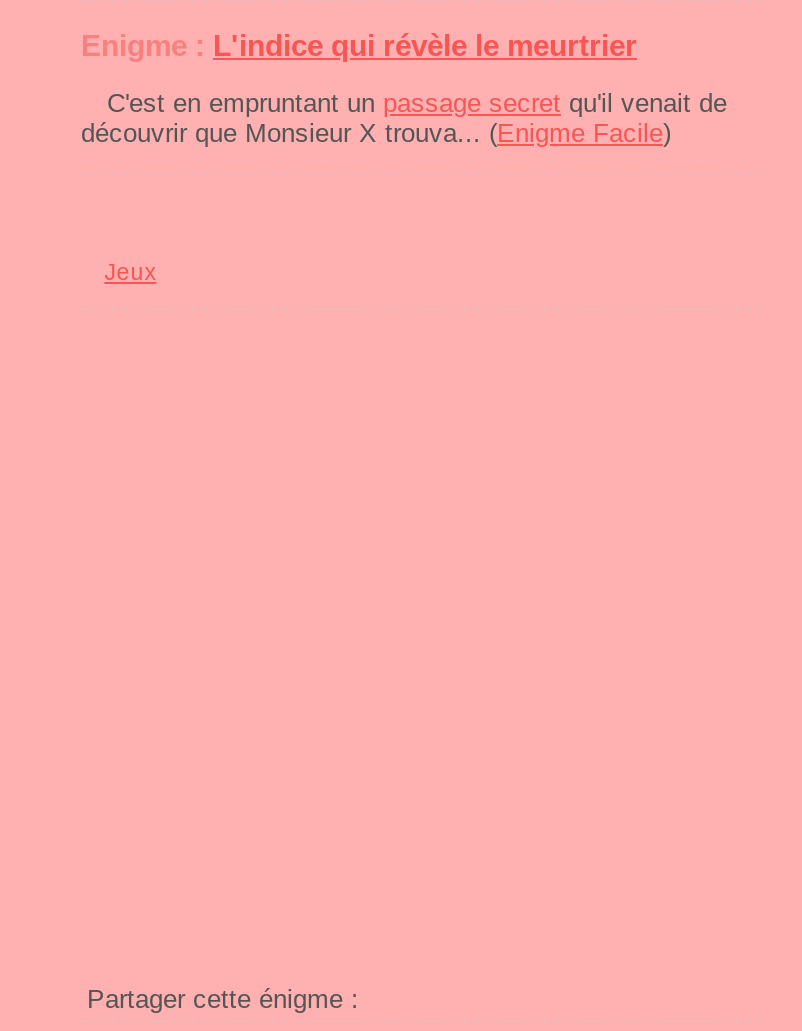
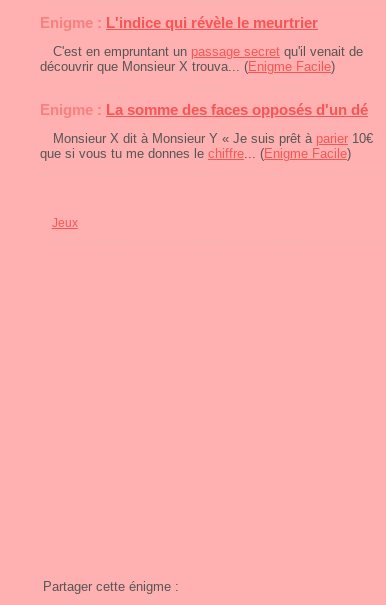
+ Enigme : La somme des faces opposés d'un dé
+ Monsieur X dit à Monsieur Y « Je suis prêt à parier 10€
+ que si vous tu me donnes le chiffre... (Enigme Facile)
